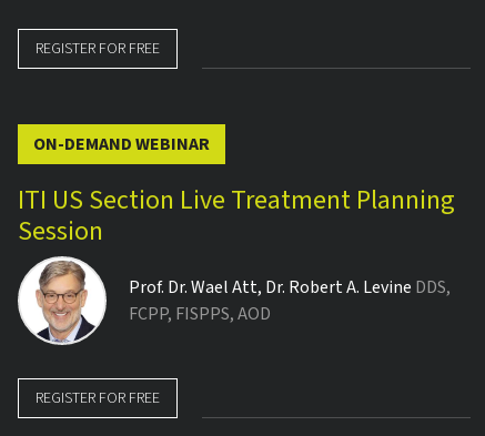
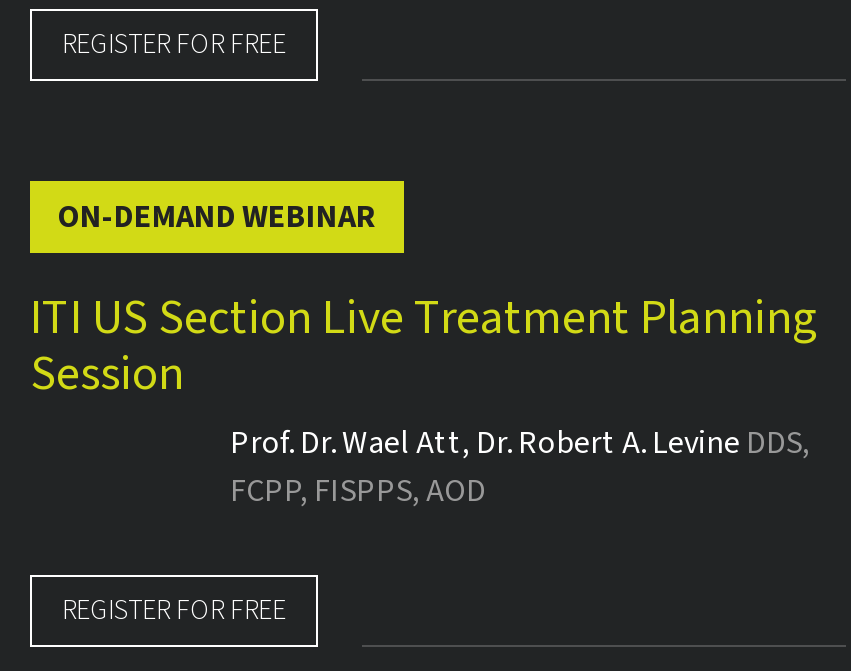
- [image]
